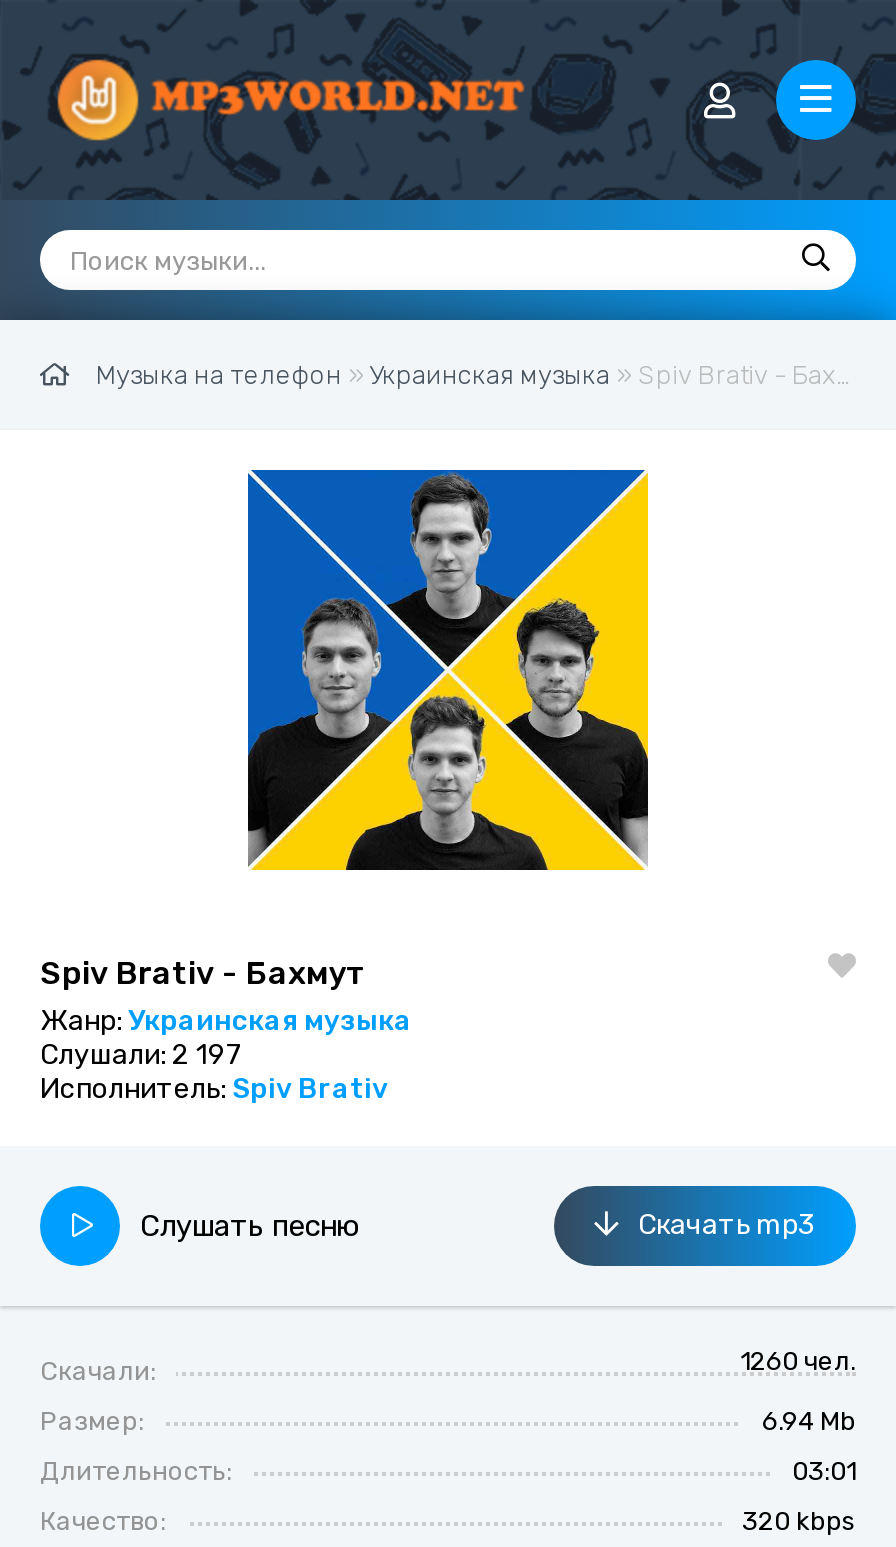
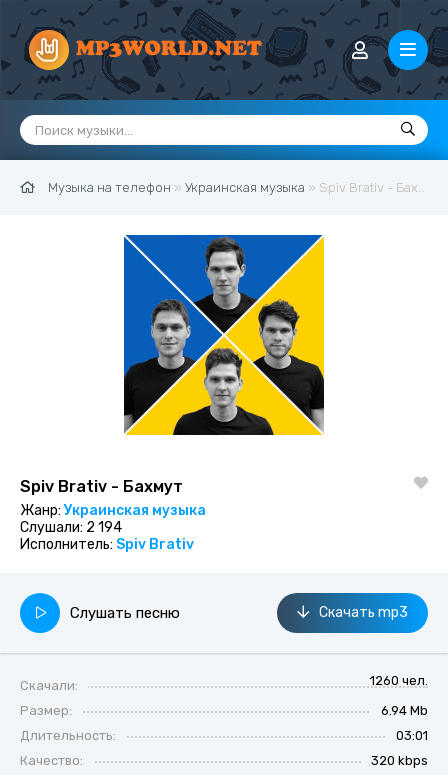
- Слушали: 2 197
+ Слушали: 2 194
